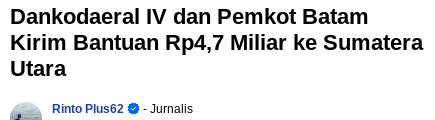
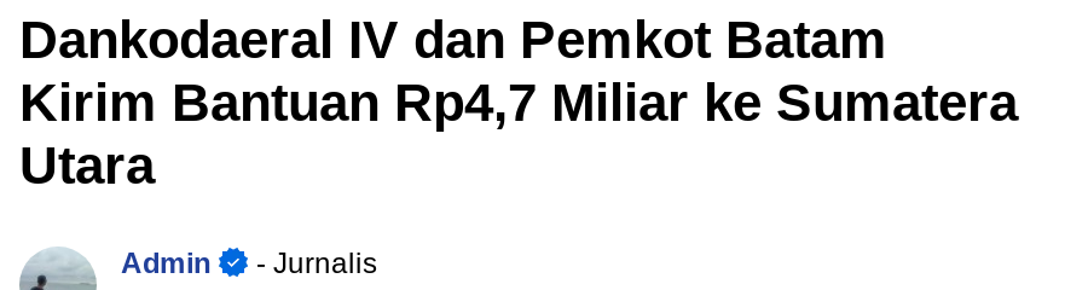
- Rinto Plus62
+ Admin
